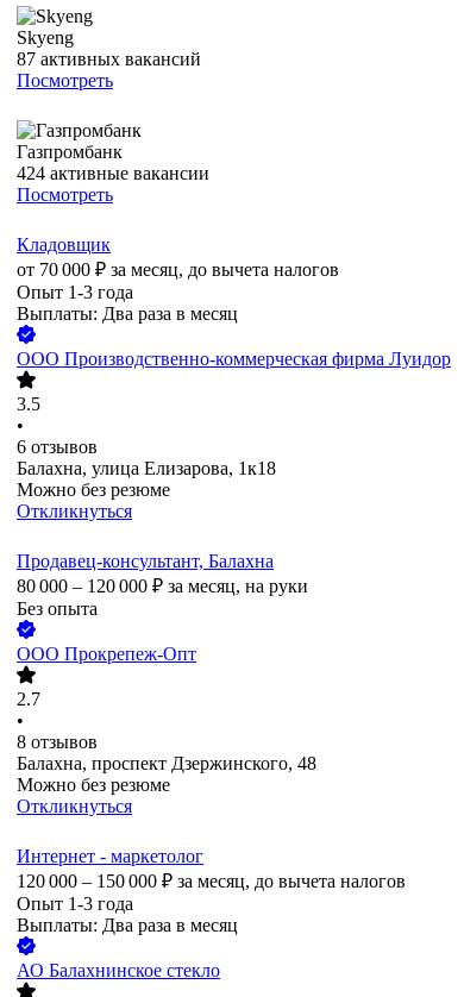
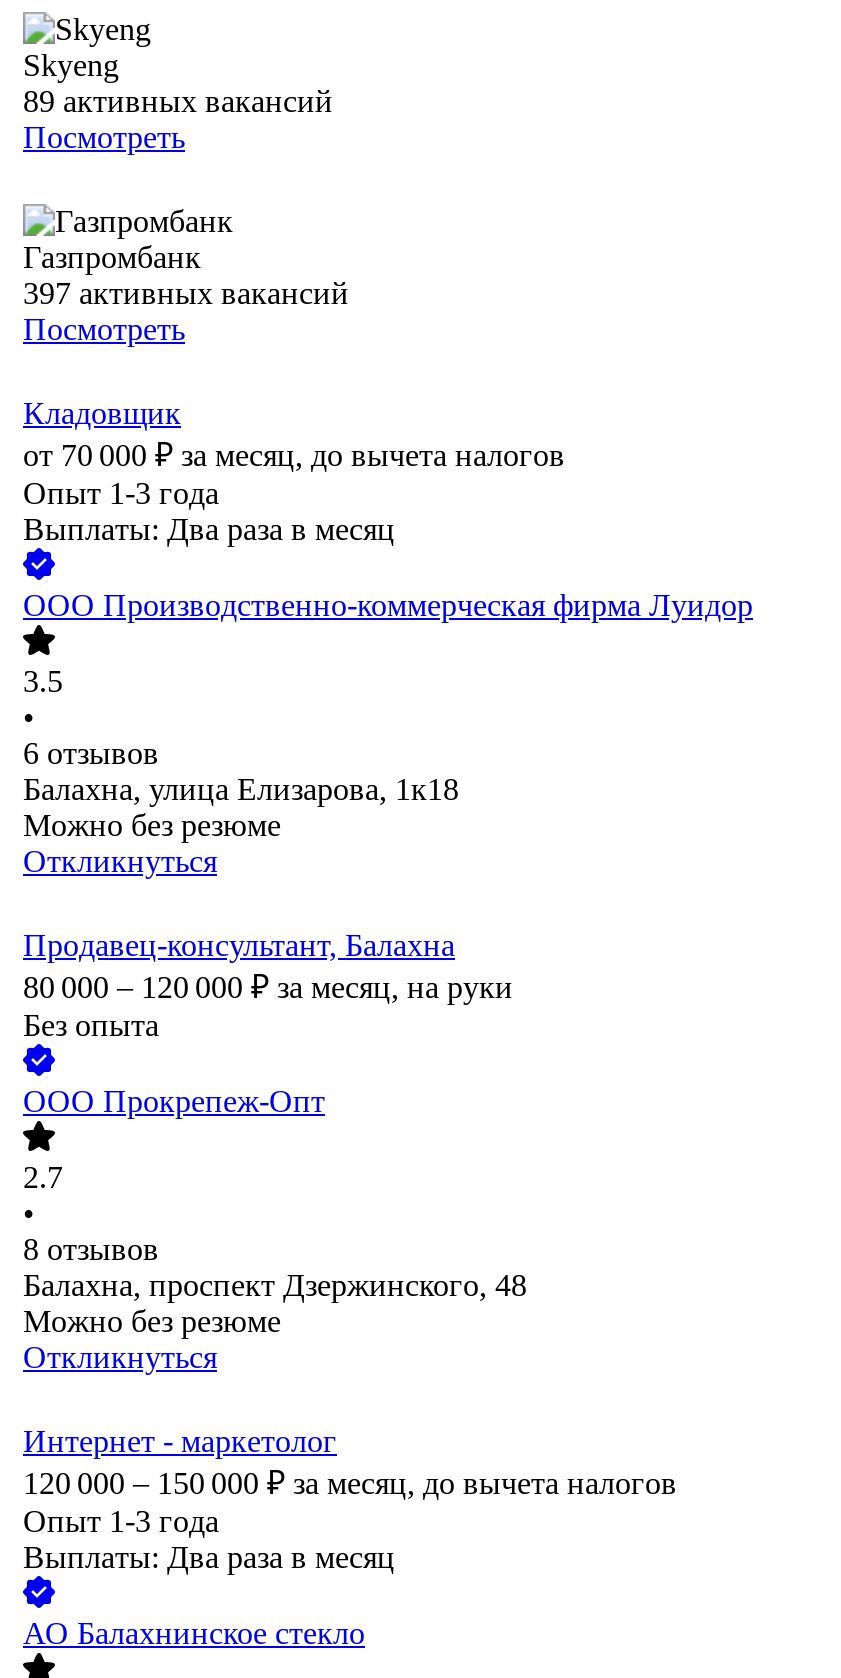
- 87 активных вакансий
+ 89 активных вакансий

- 424 активные вакансии
+ 397 активных вакансий
